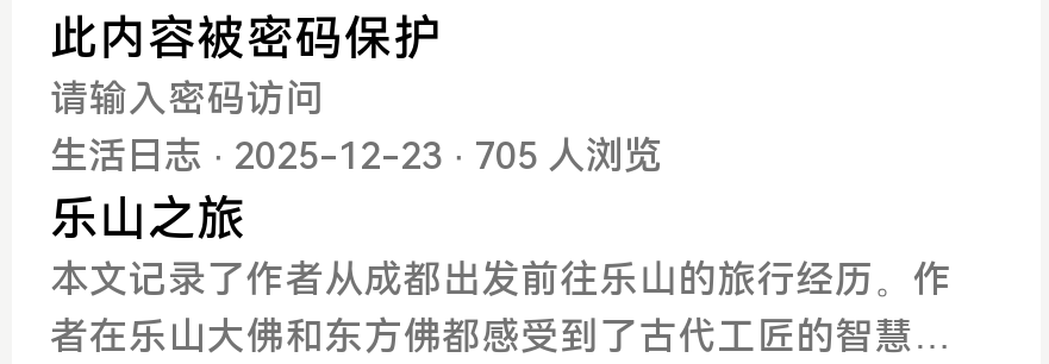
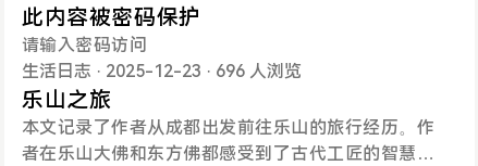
- 生活日志 · 2025-12-23 · 705 人浏览
+ 生活日志 · 2025-12-23 · 696 人浏览
